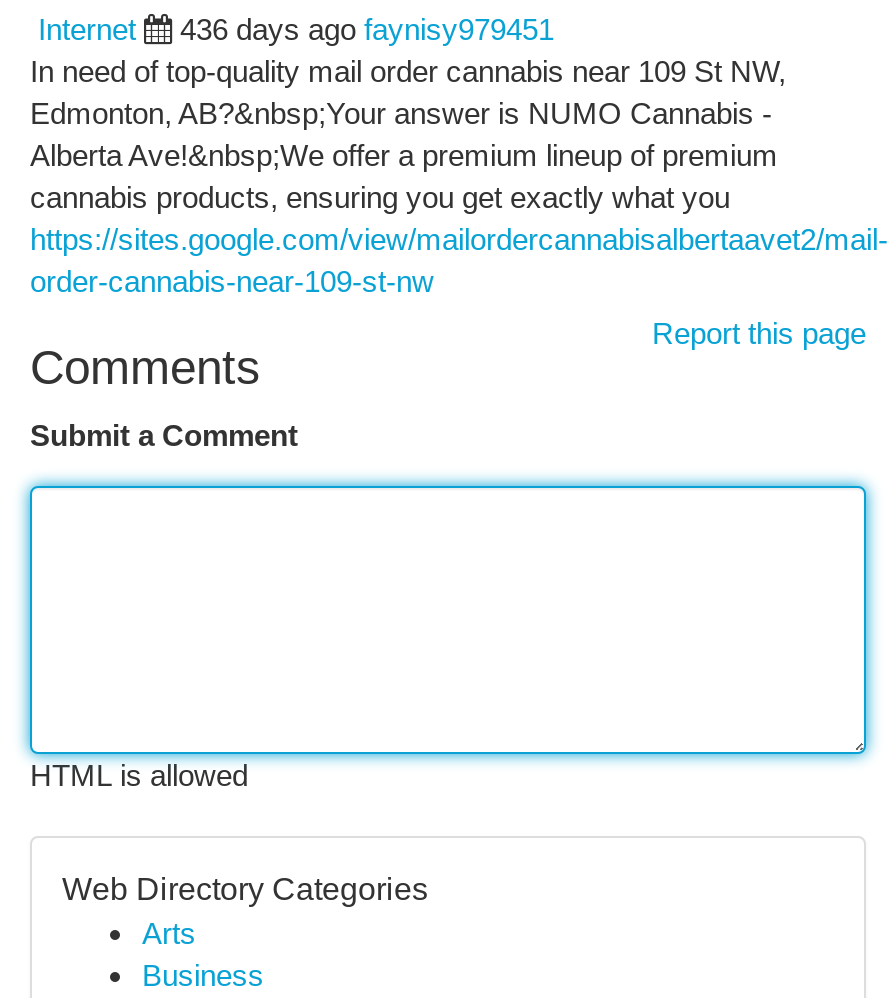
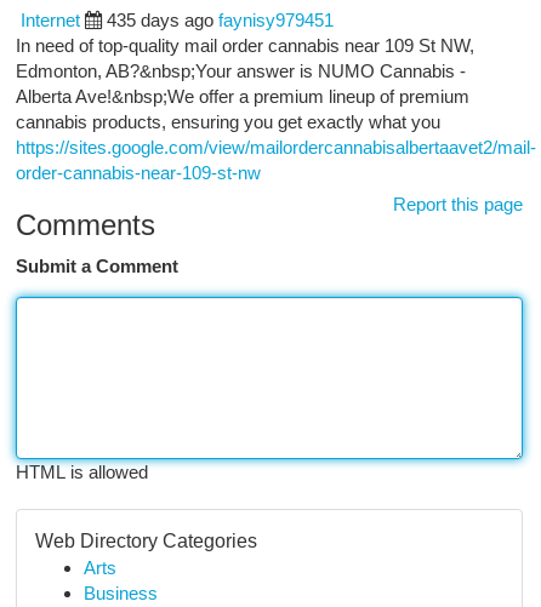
- 436 days ago faynisy979451
+ 435 days ago faynisy979451
